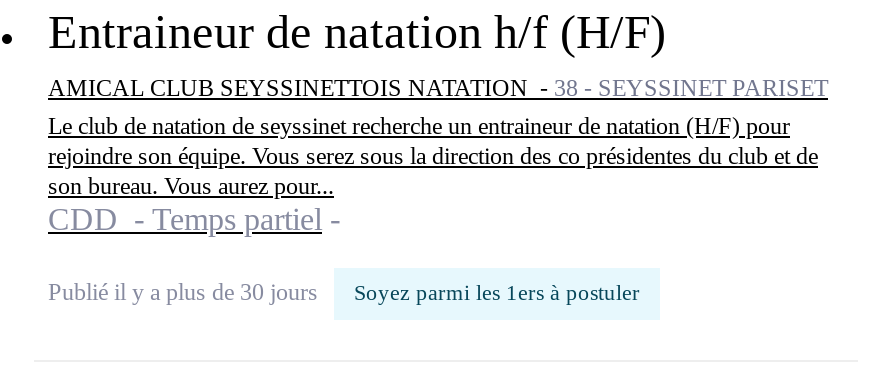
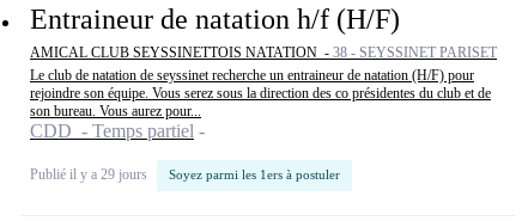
- Publié il y a plus de 30 jours
+ Publié il y a 29 jours
